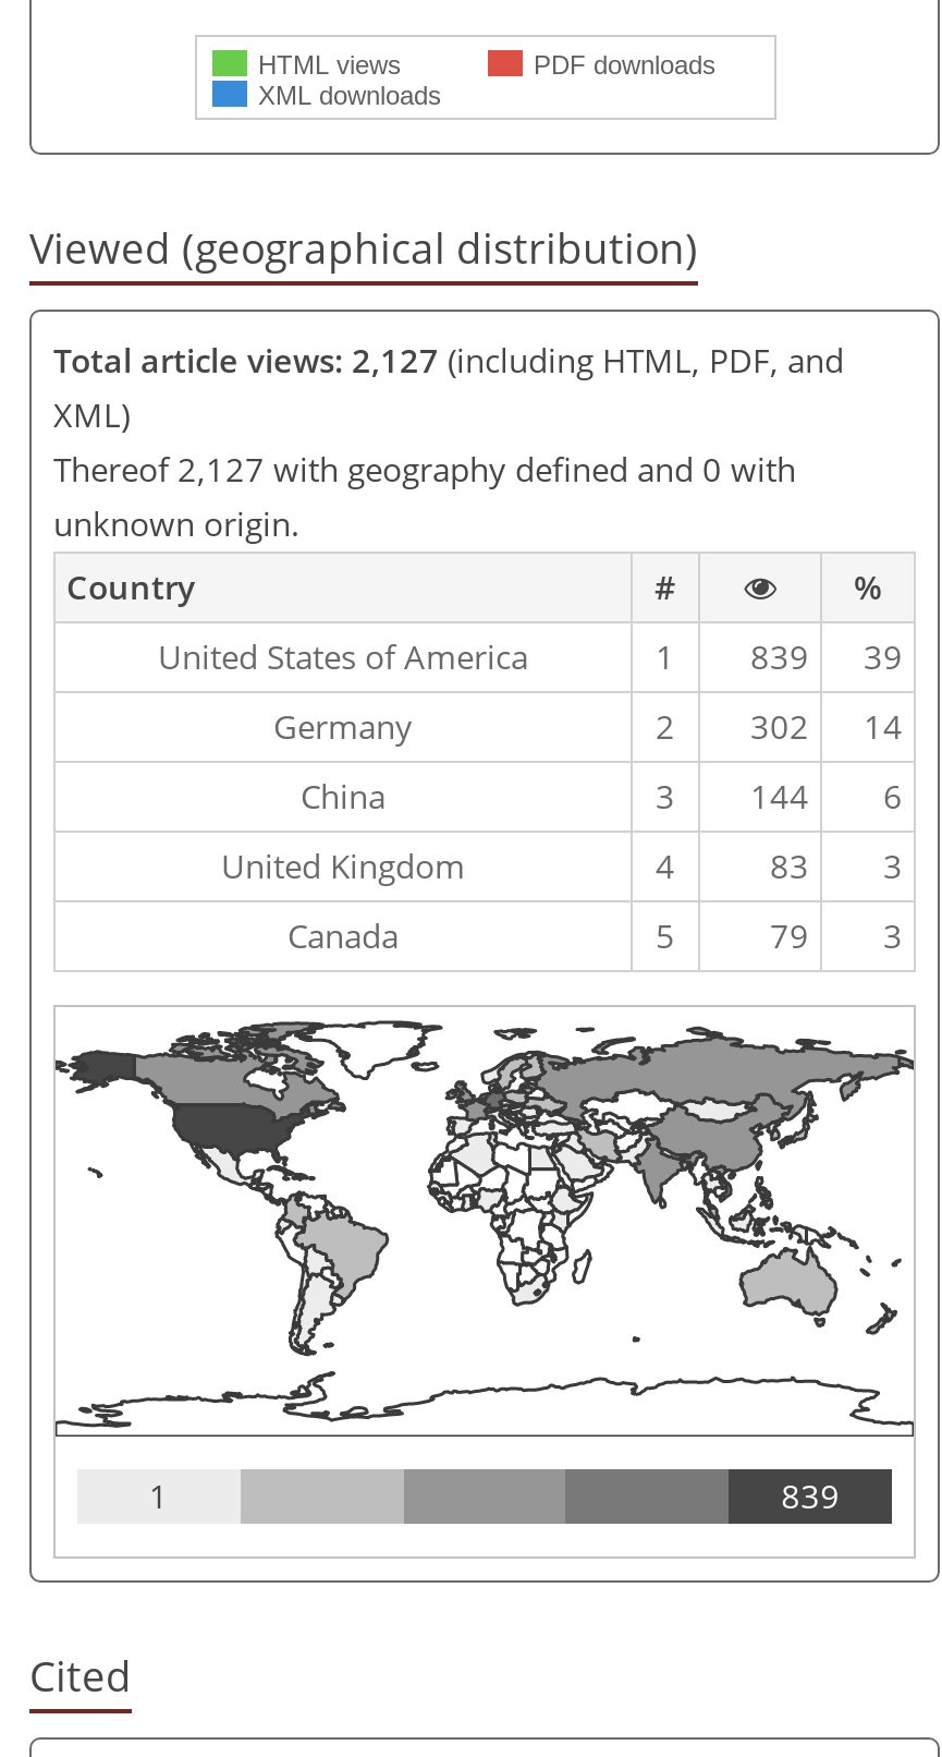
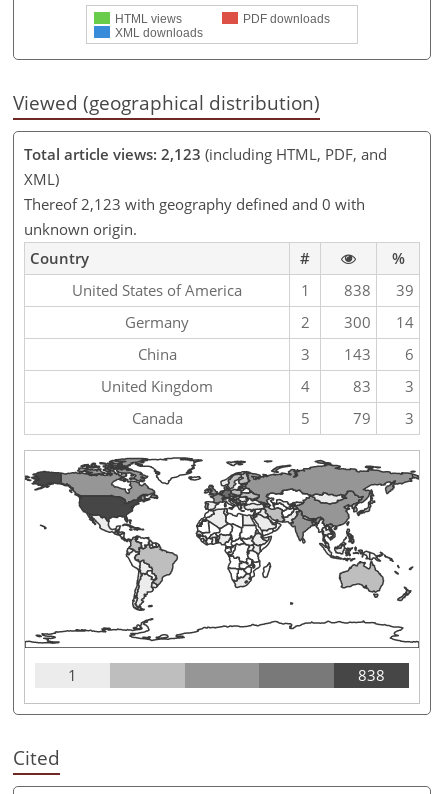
- Total article views: 2,127 (including HTML, PDF, and
+ Total article views: 2,123 (including HTML, PDF, and

- Thereof 2,127 with geography defined and 0 with
+ Thereof 2,123 with geography defined and 0 with

- 1 839 39
+ 1 838 39

- 2 302 14
+ 2 300 14

- 3 144 6
+ 3 143 6

- 839
+ 838
